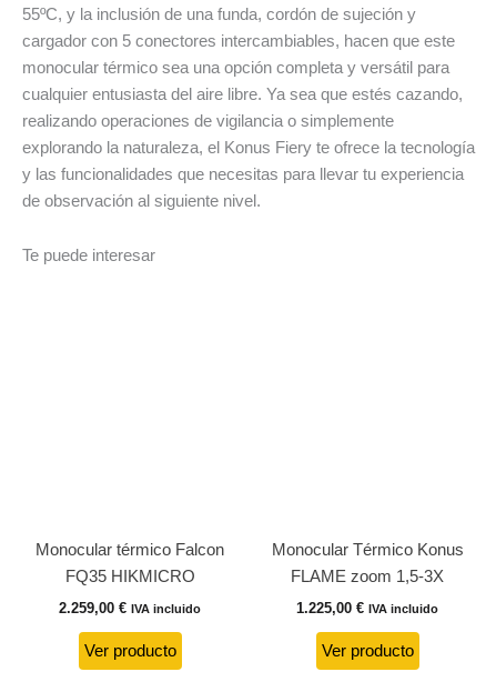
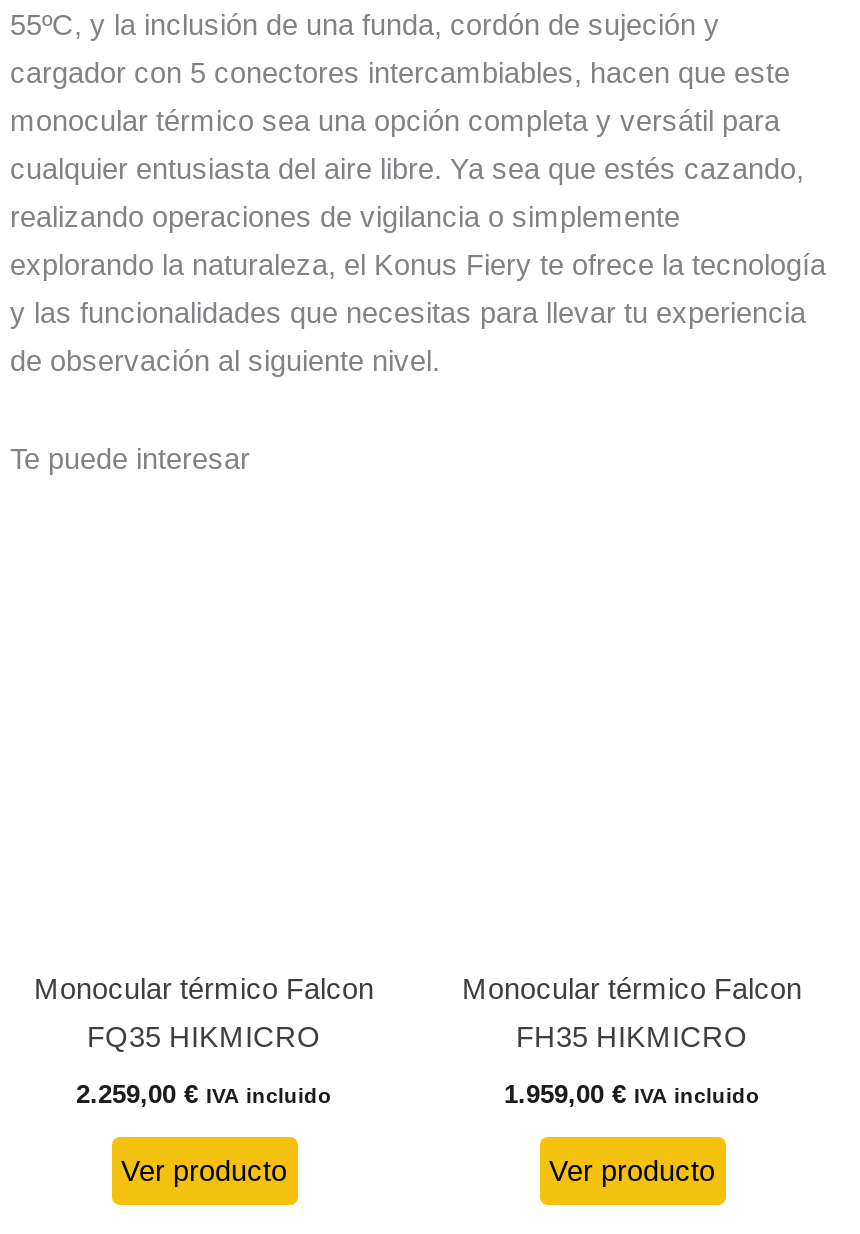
- Monocular Térmico Konus
+ Monocular térmico Falcon

- FLAME zoom 1,5-3X
+ FH35 HIKMICRO

- 1.225,00 € IVA incluido
+ 1.959,00 € IVA incluido
